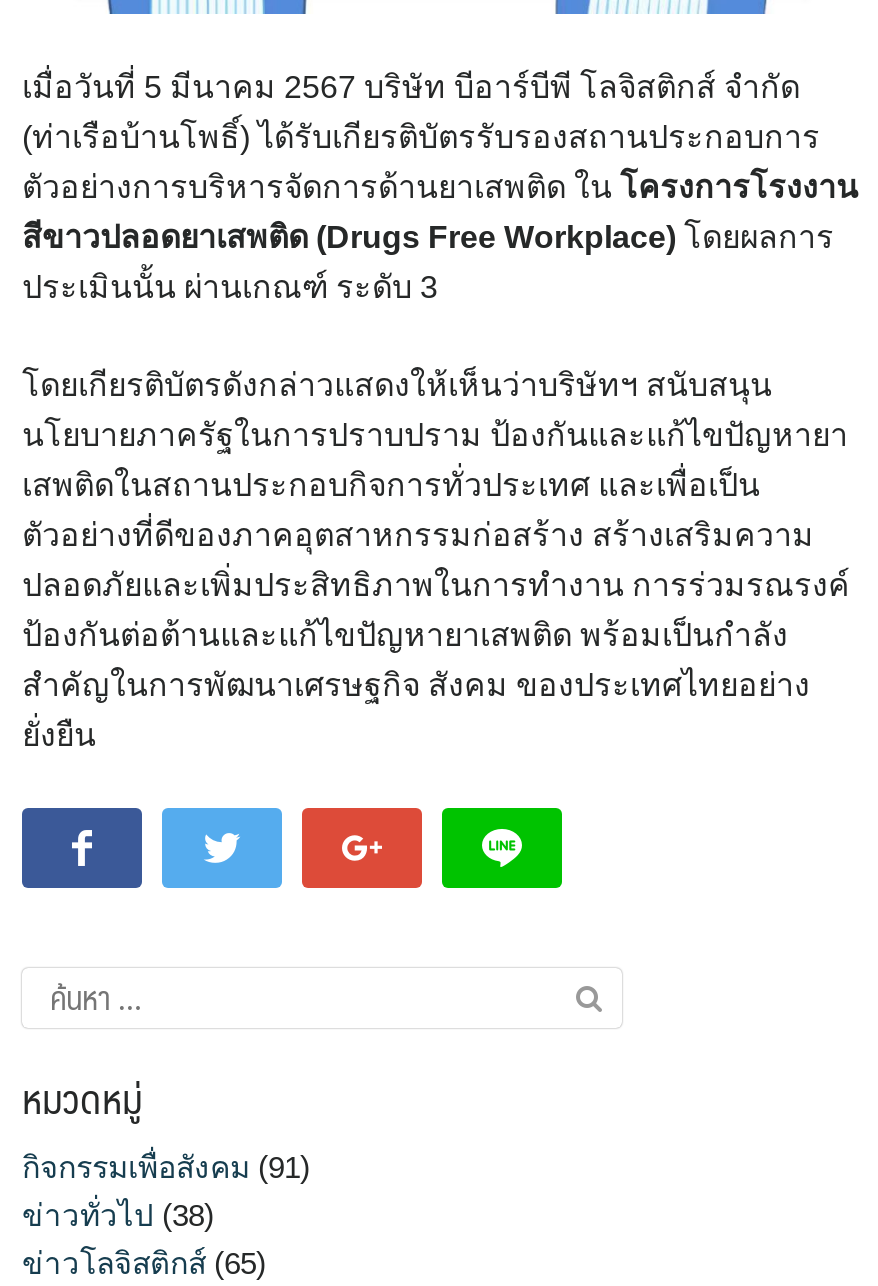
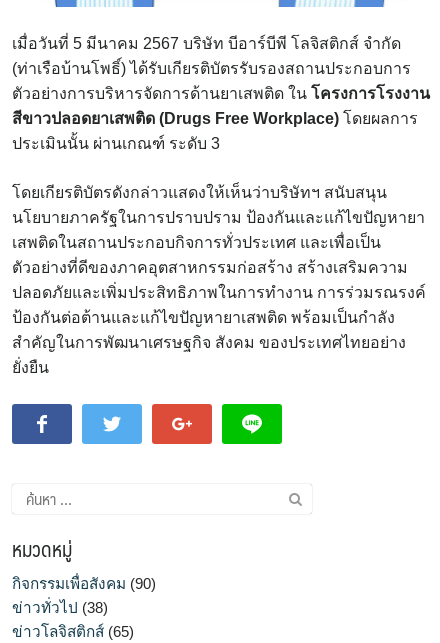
- กิจกรรมเพื่อสังคม(91)
+ กิจกรรมเพื่อสังคม(90)
